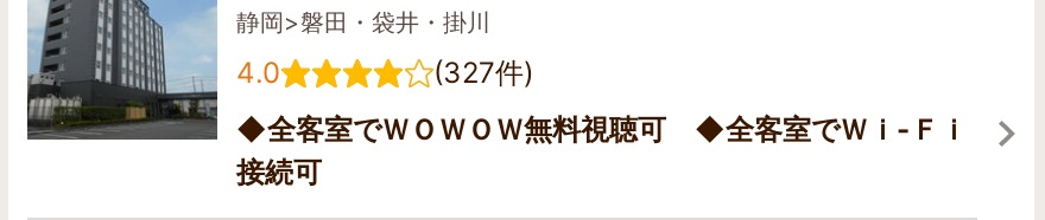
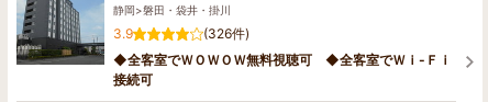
- 4.0
+ 3.9

- (327件)
+ (326件)
